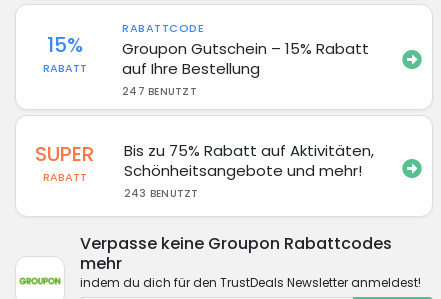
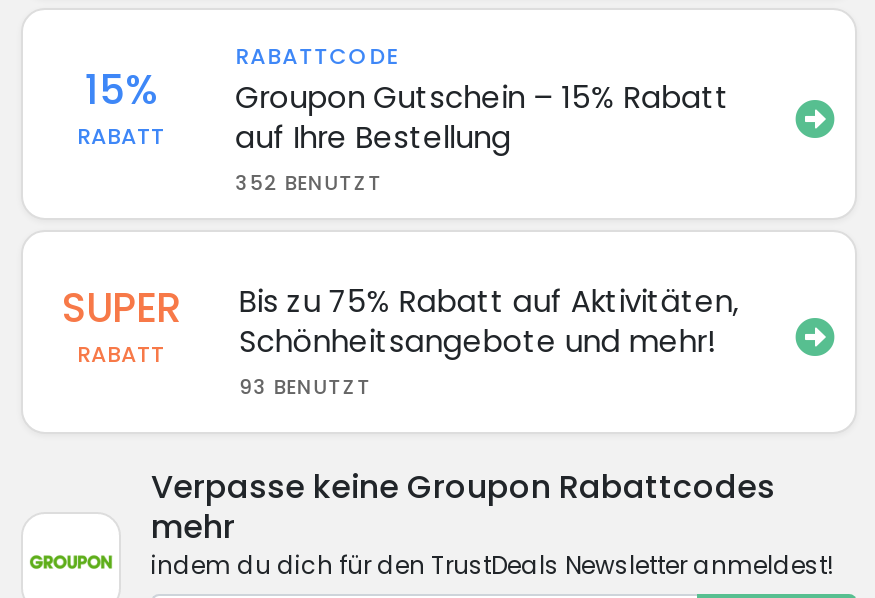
- 247 BENUTZT
+ 352 BENUTZT

- 243 BENUTZT
+ 93 BENUTZT
